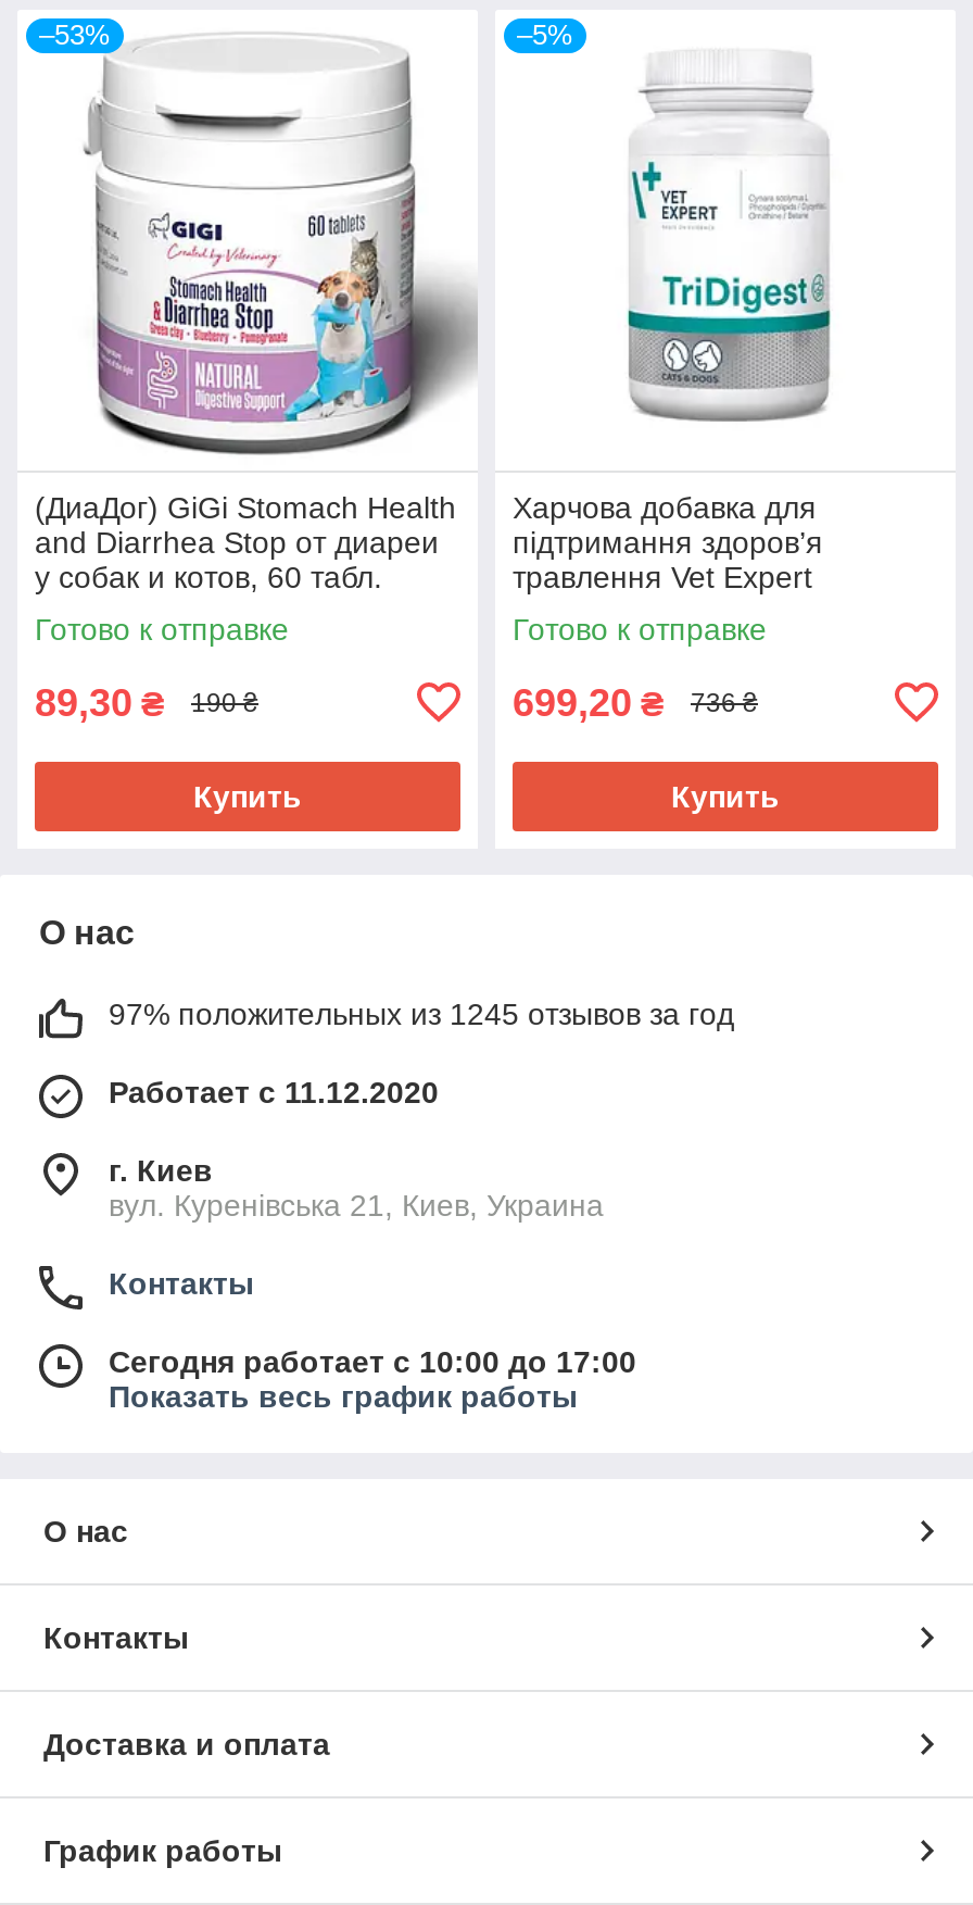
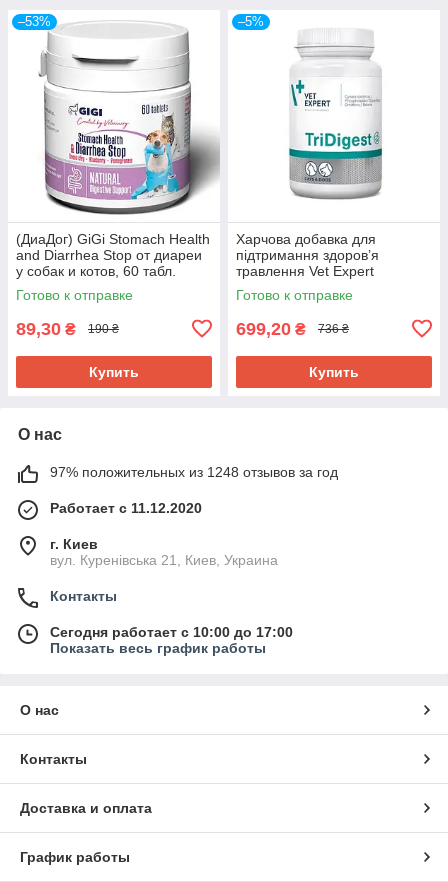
- 97% положительных из 1245 отзывов за год
+ 97% положительных из 1248 отзывов за год
